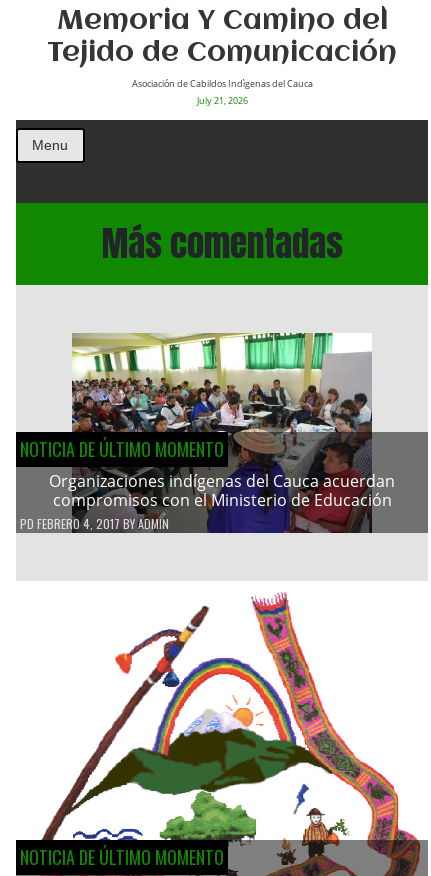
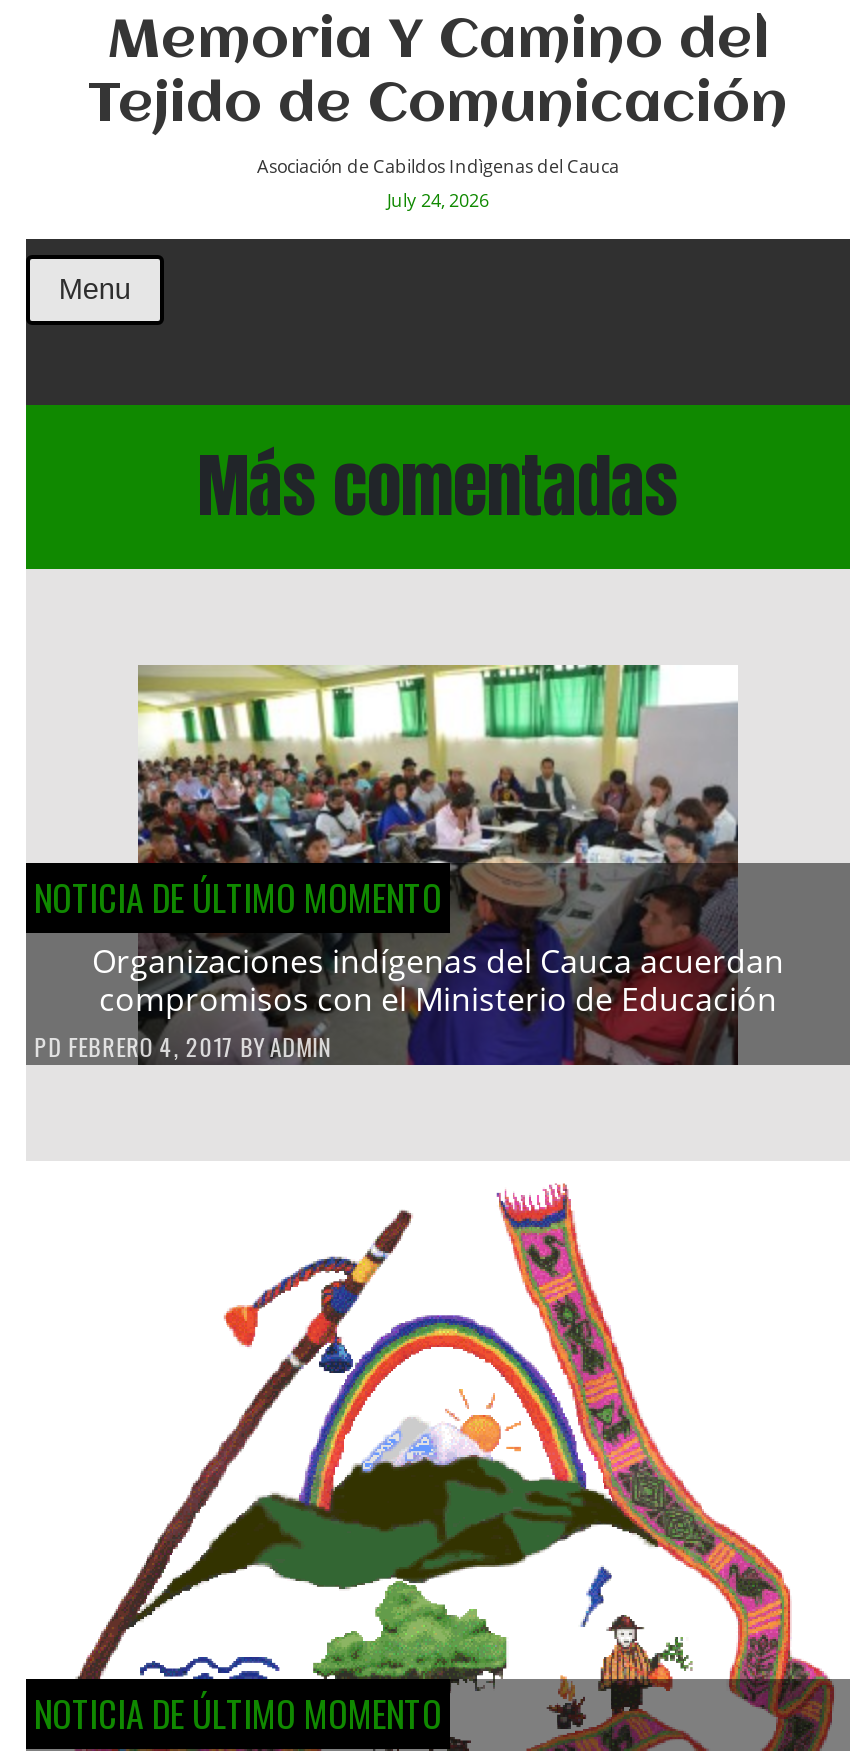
- July 21, 2026
+ July 24, 2026
